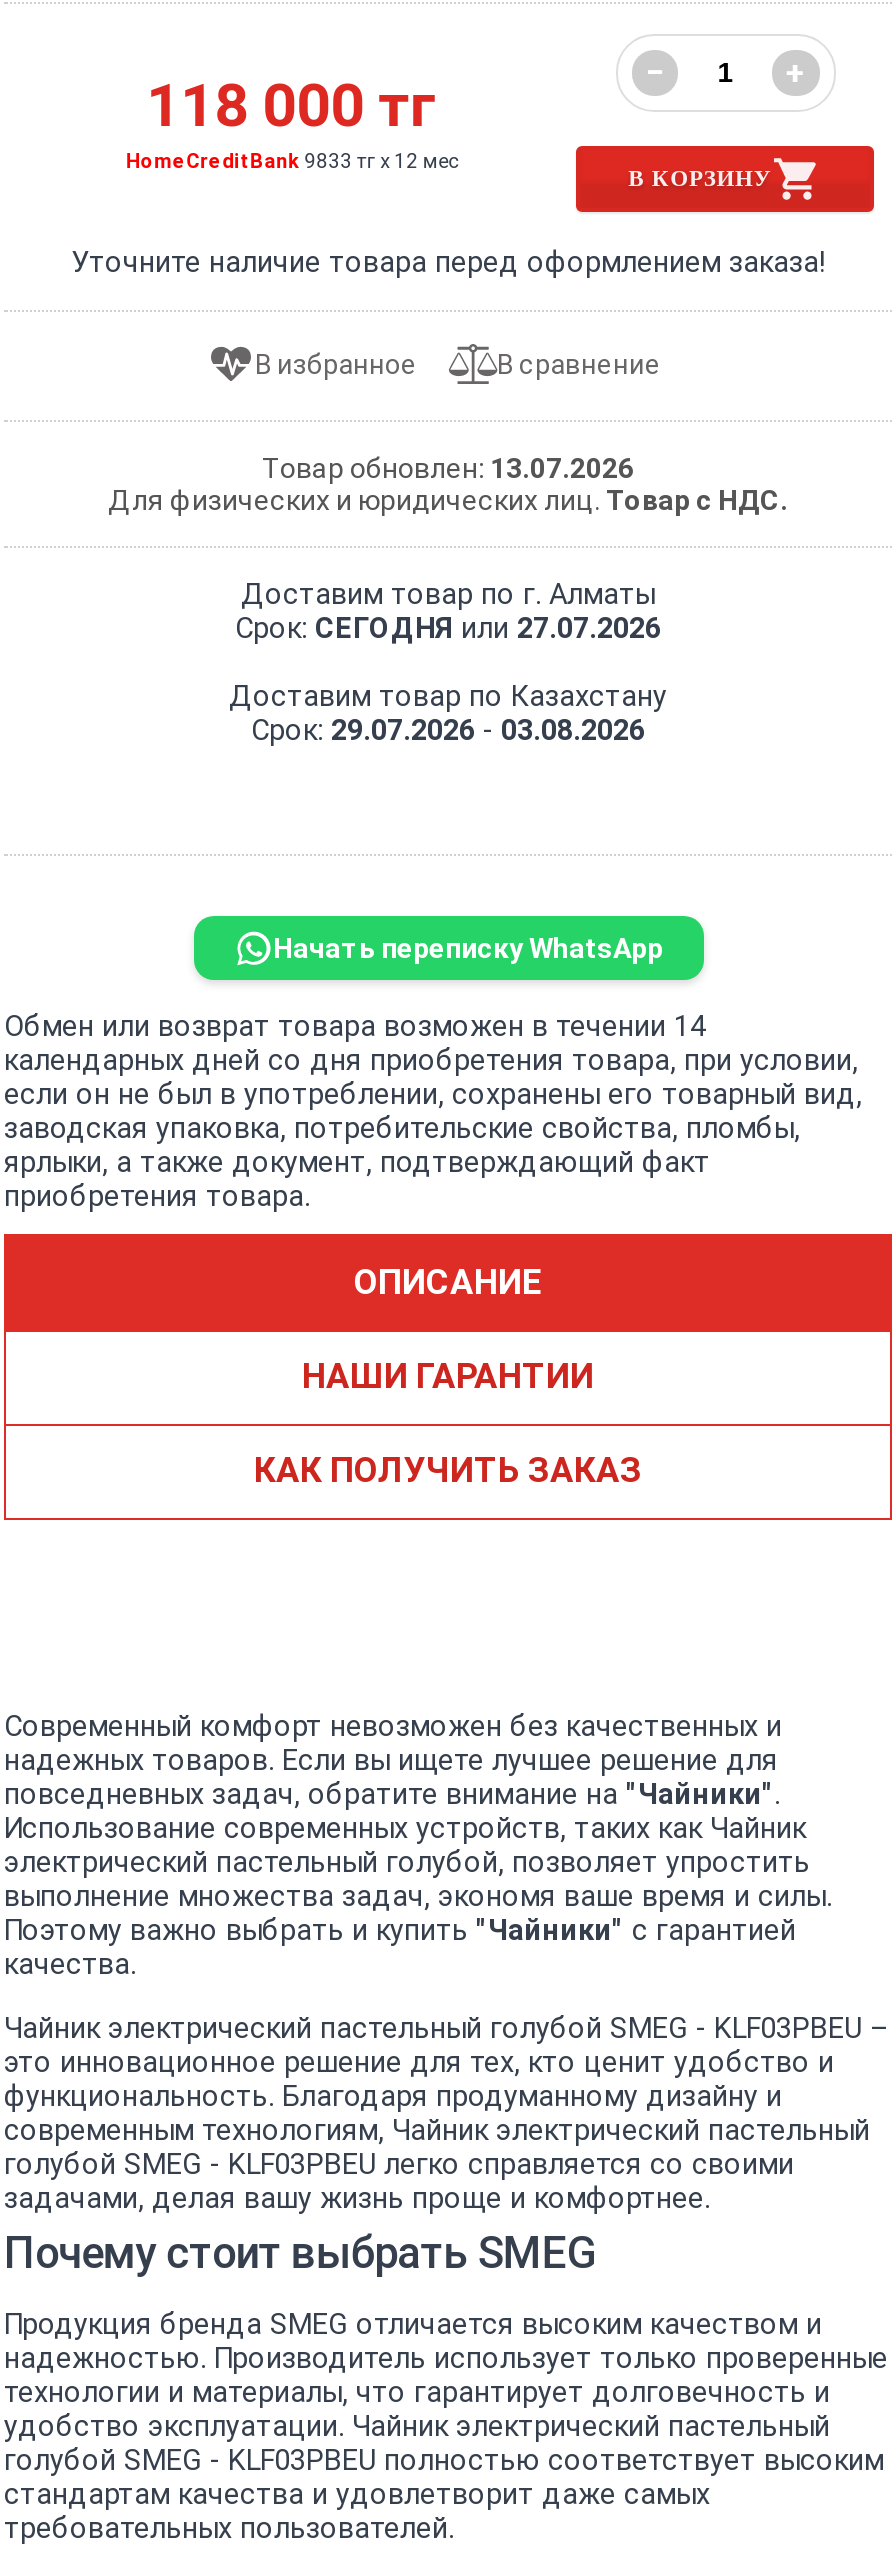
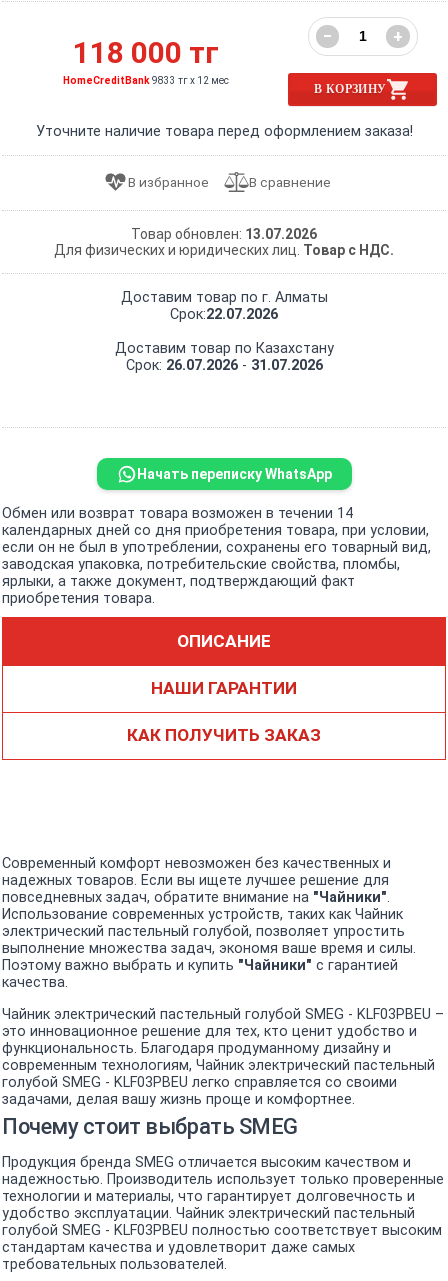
- Срок: СЕГОДНЯ или 27.07.2026
+ Срок:22.07.2026

- Срок: 29.07.2026 - 03.08.2026
+ Срок: 26.07.2026 - 31.07.2026
